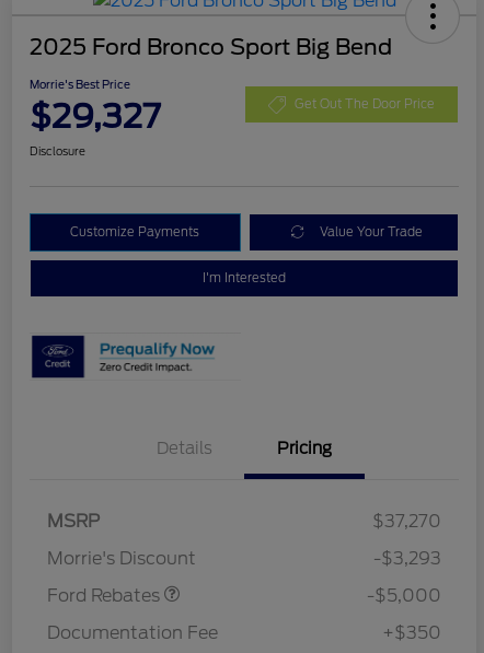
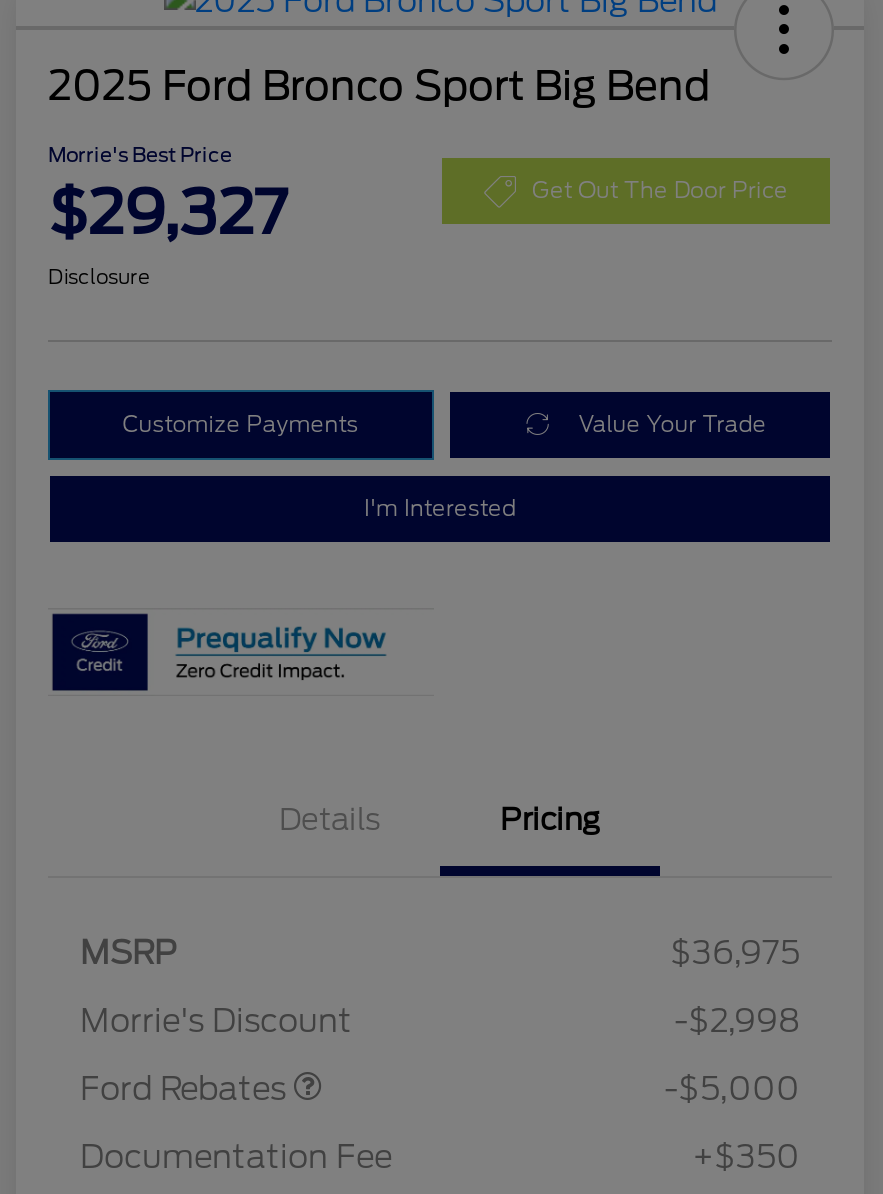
- $37,270
+ $36,975

- -$3,293
+ -$2,998
